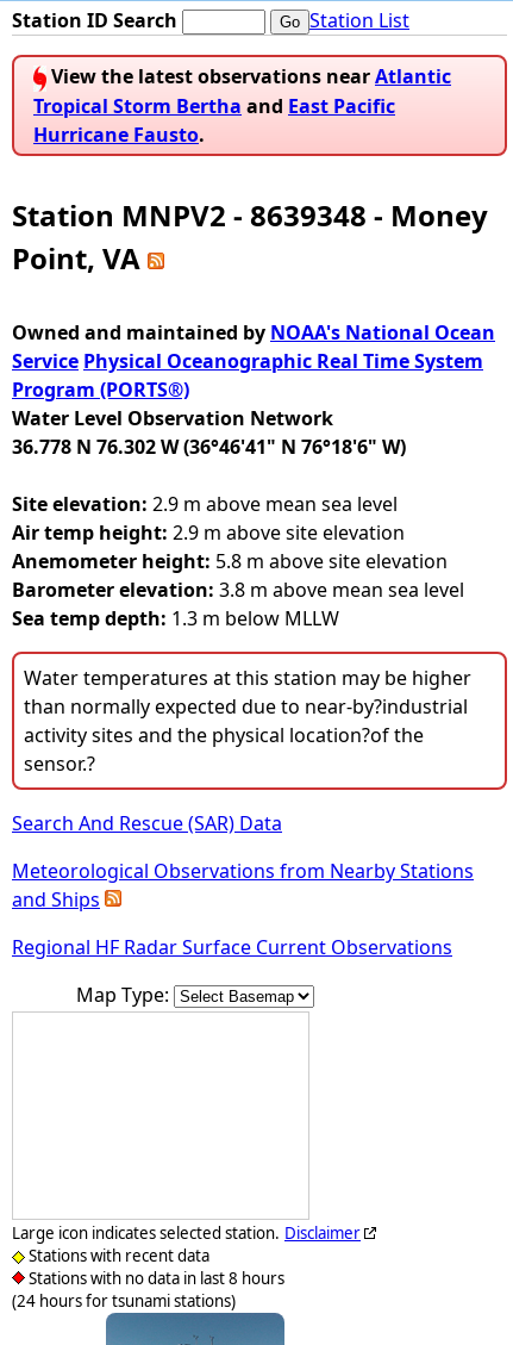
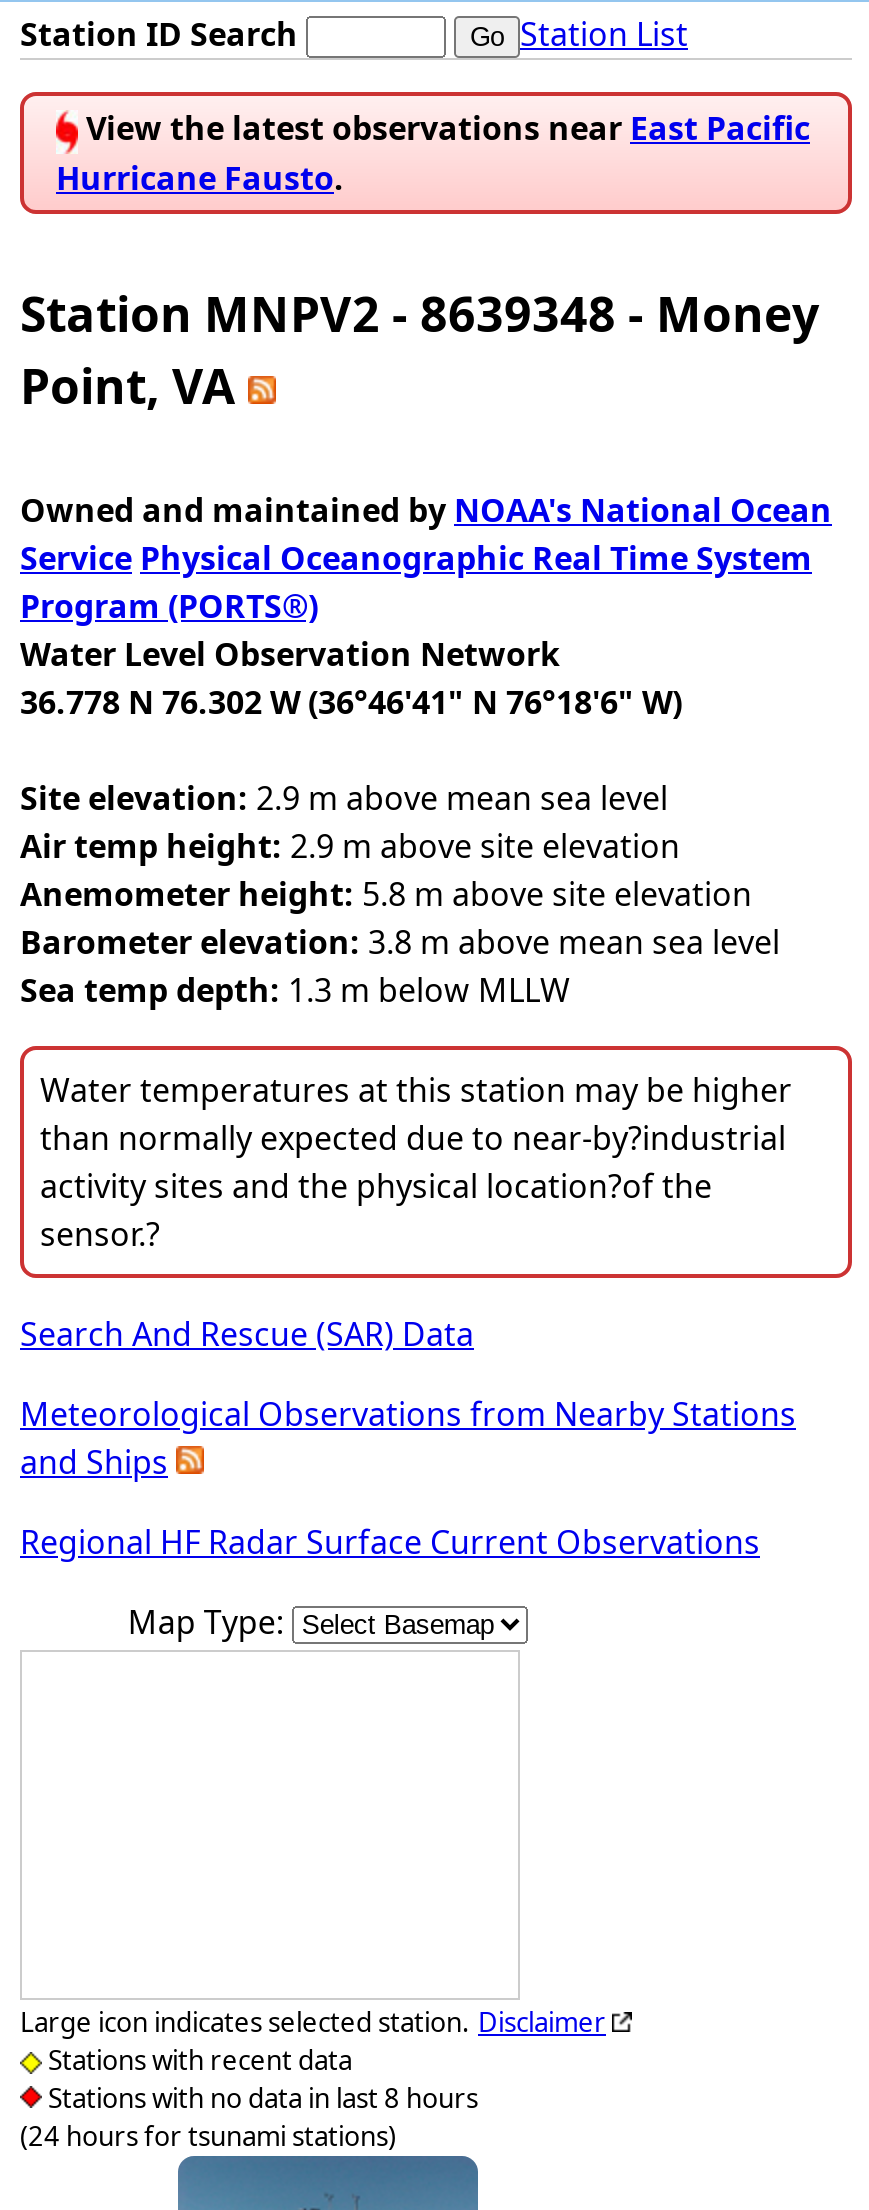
- View the latest observations near Atlantic
- Tropical Storm Bertha and East Pacific
+ View the latest observations near East Pacific
